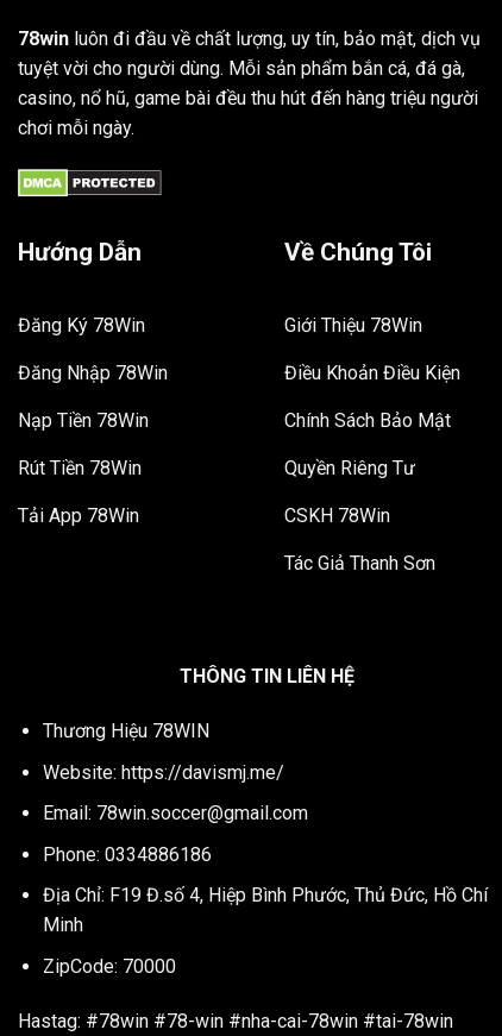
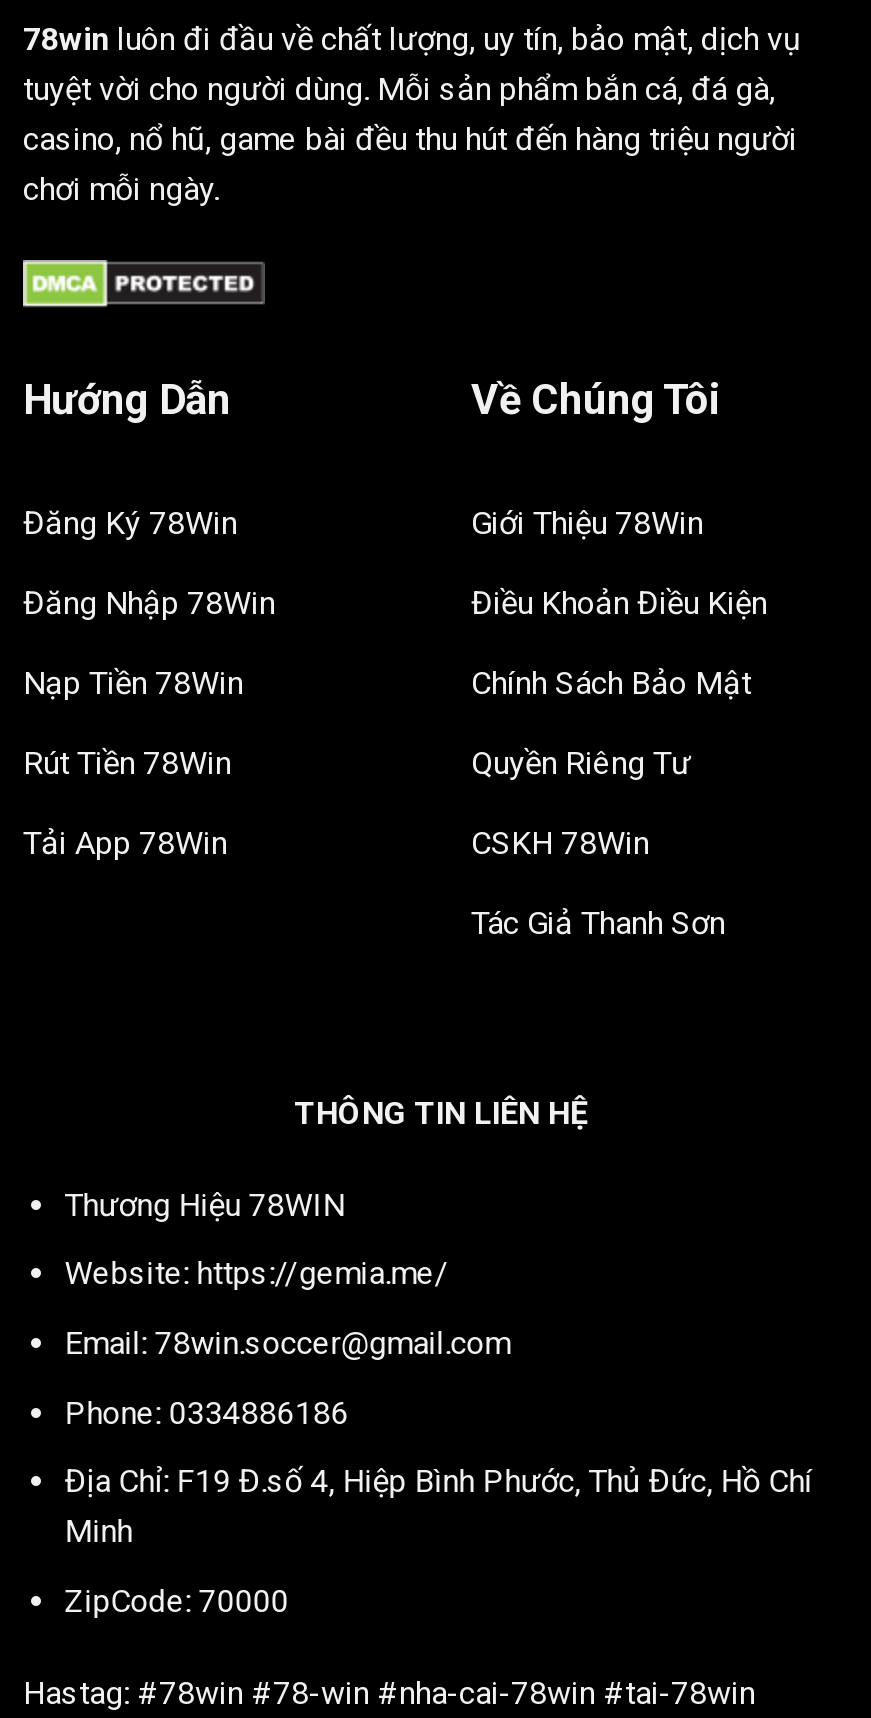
- Website: https://davismj.me/
+ Website: https://gemia.me/
